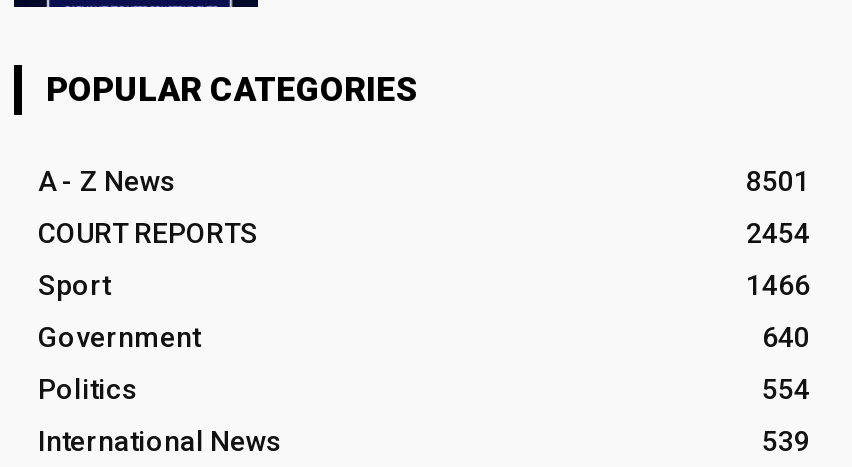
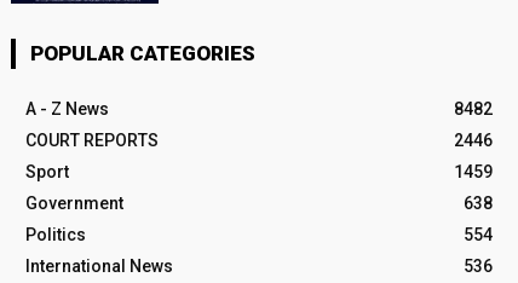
- 8501
+ 8482

- 2454
+ 2446

- 1466
+ 1459

- 640
+ 638

- 539
+ 536
